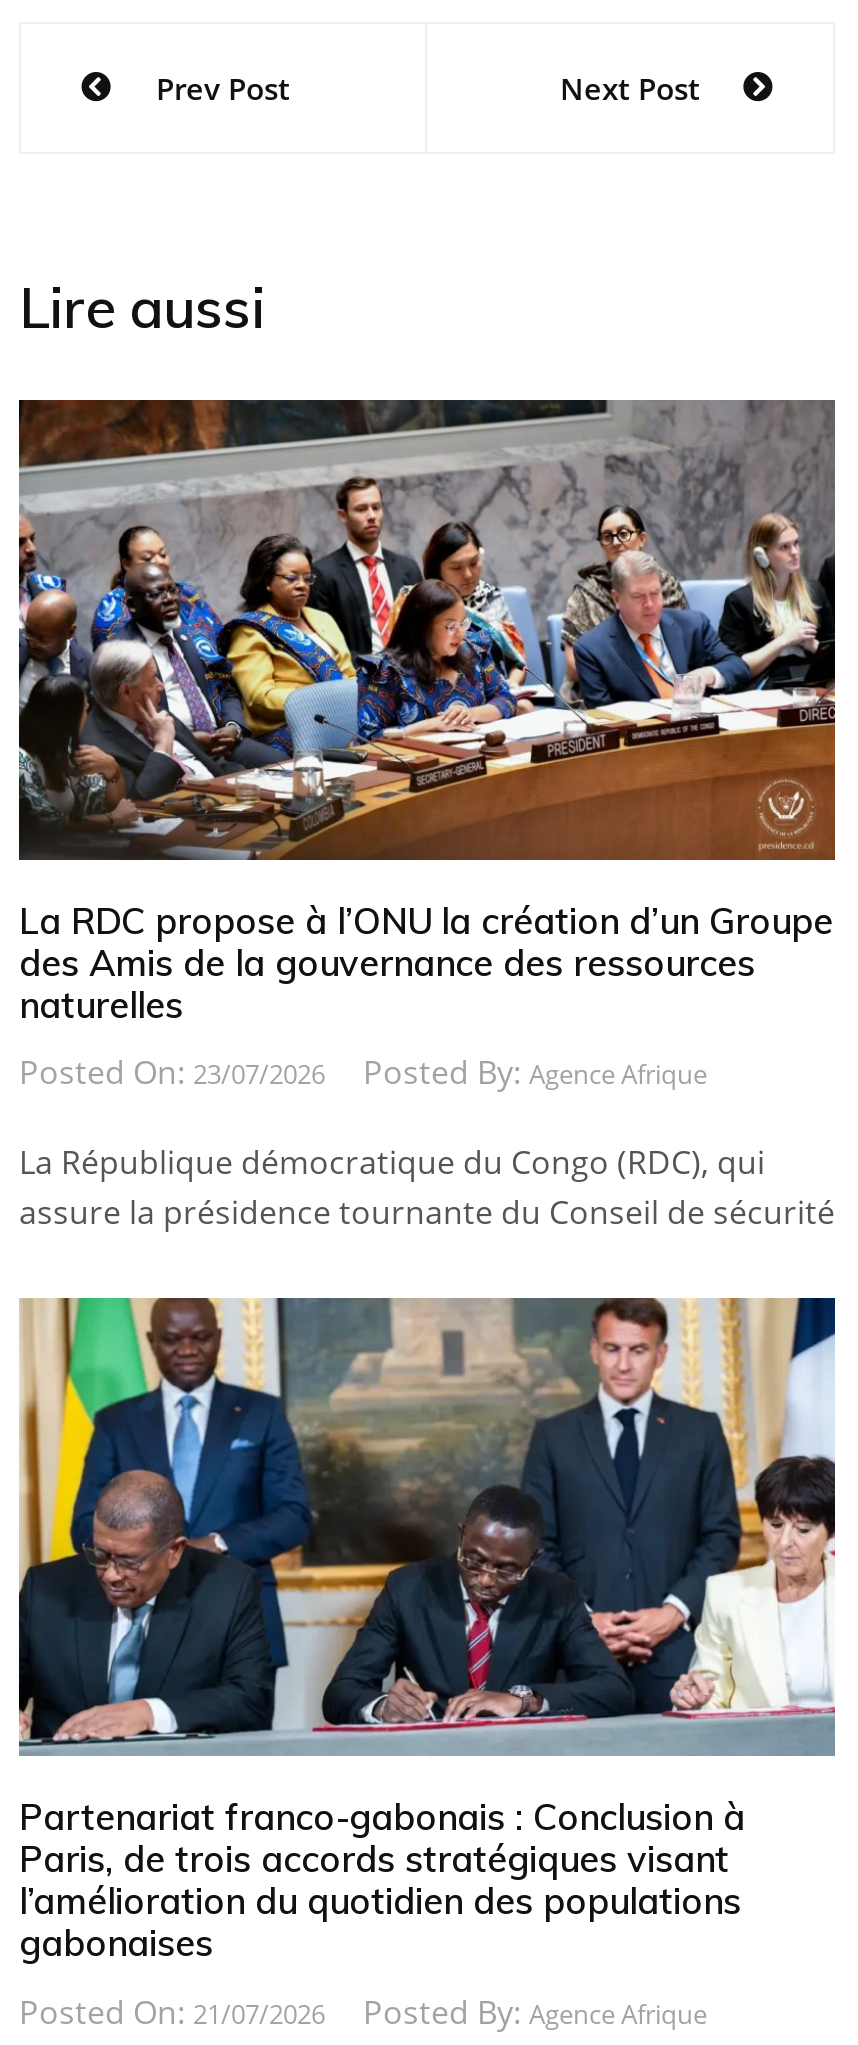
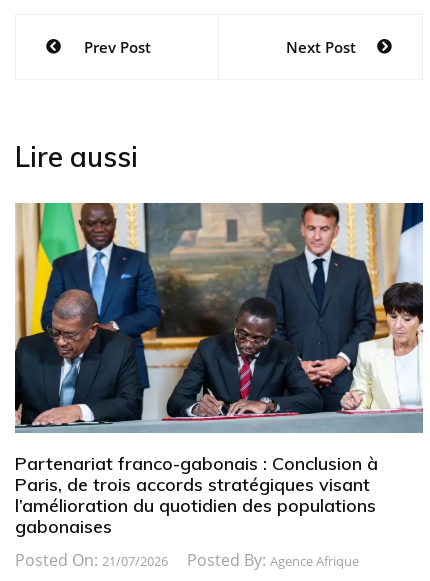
- [image]
- La RDC propose à l’ONU la création d’un Groupe
- des Amis de la gouvernance des ressources
- naturelles
- Posted On: 23/07/2026
- Posted By: Agence Afrique
- La République démocratique du Congo (RDC), qui
- assure la présidence tournante du Conseil de sécurité
